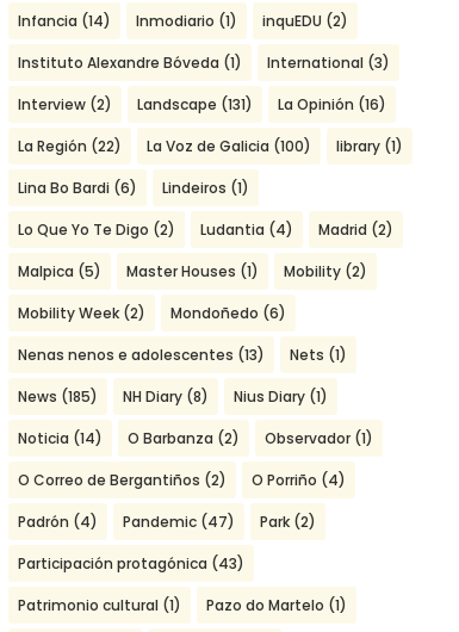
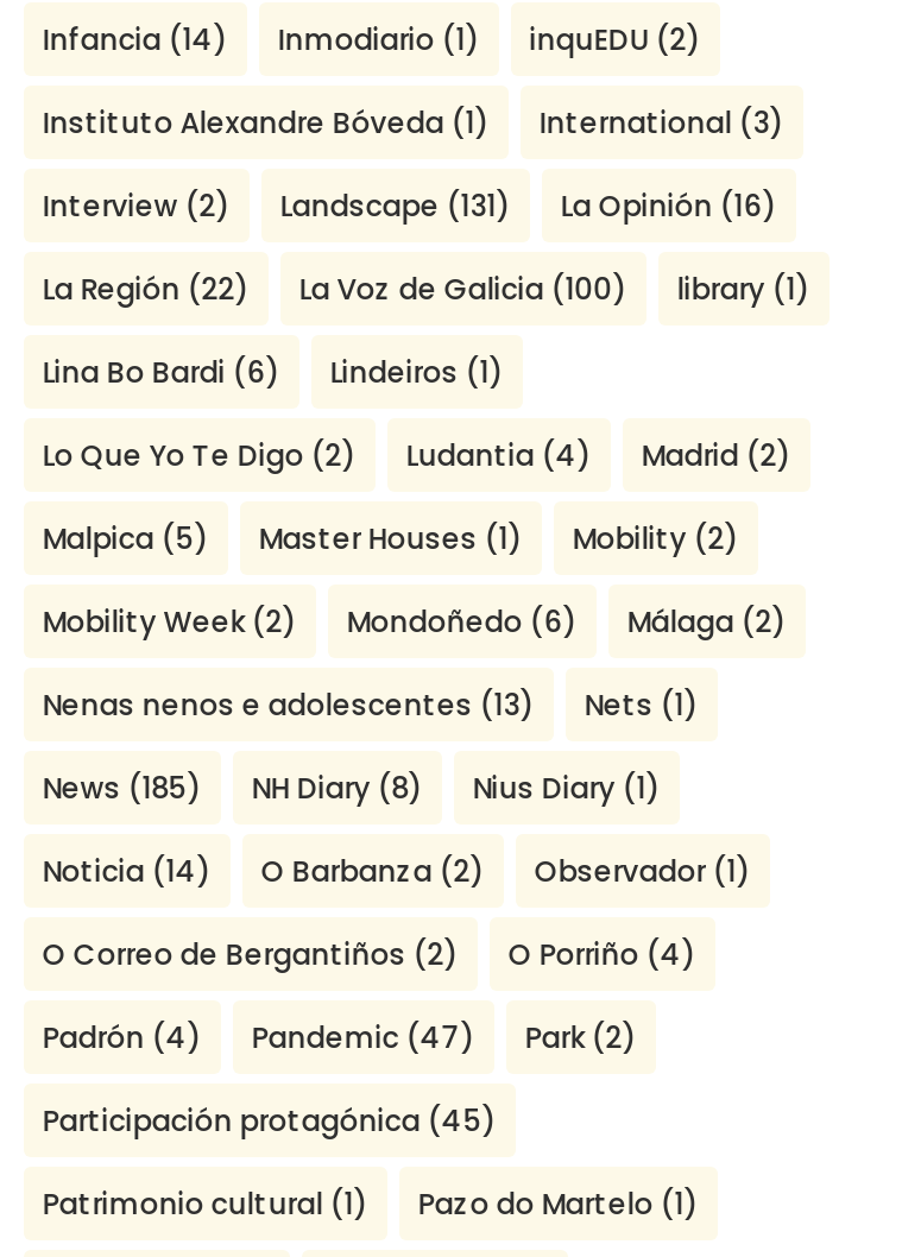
+ Málaga (2)

- Participación protagónica (43)
+ Participación protagónica (45)
